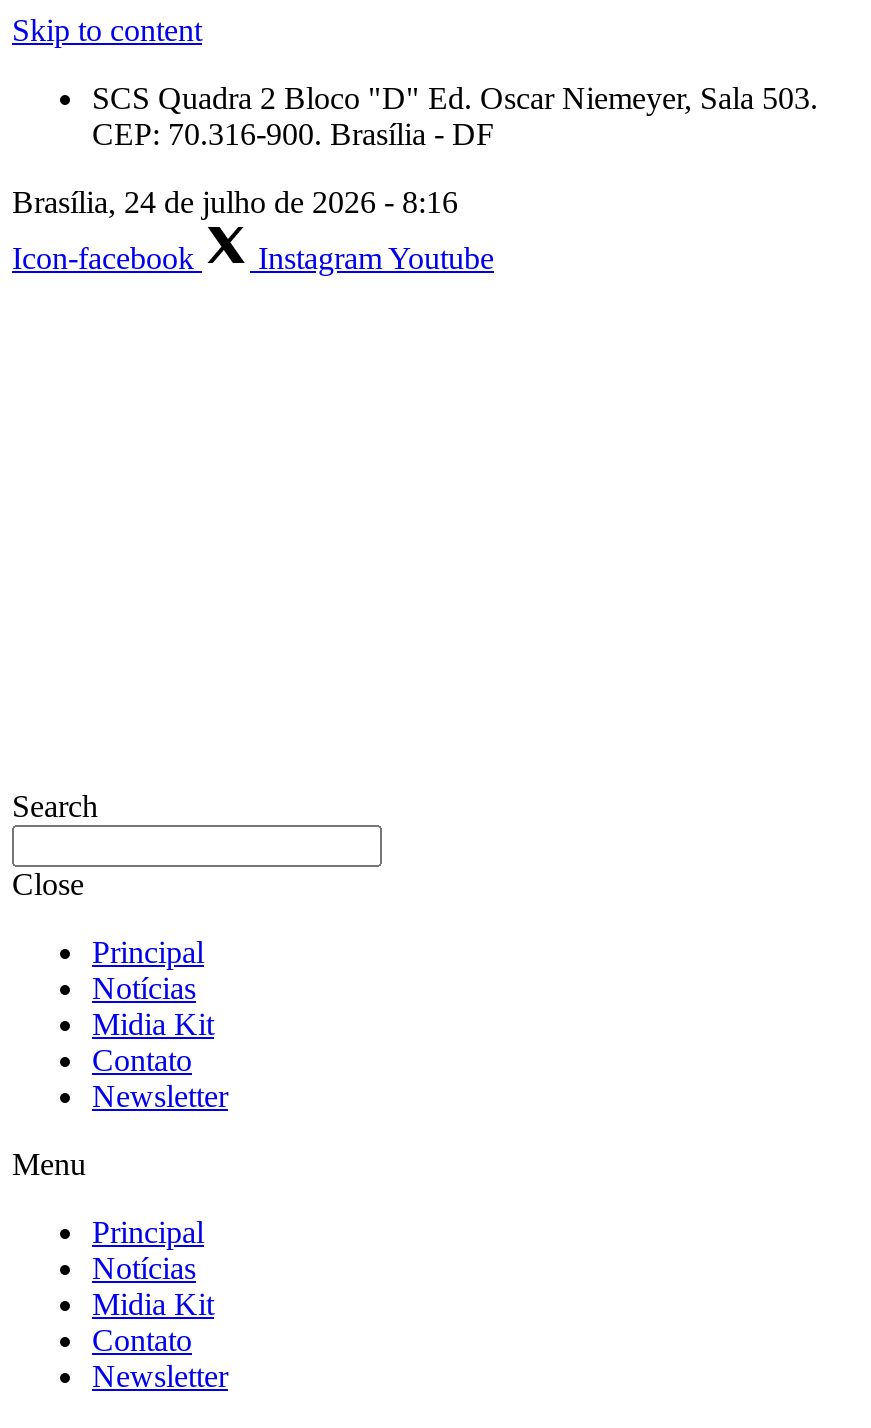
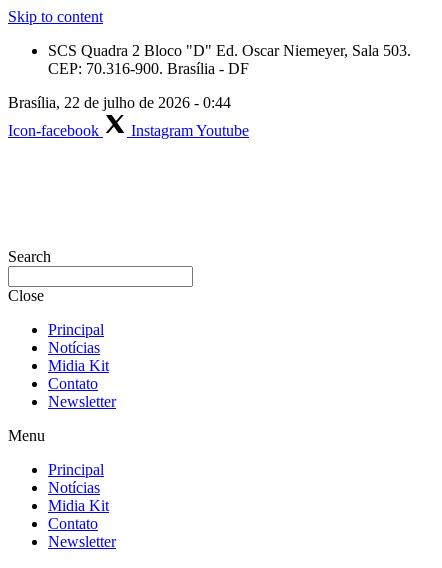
- Brasília, 24 de julho de 2026 - 8:16
+ Brasília, 22 de julho de 2026 - 0:44
